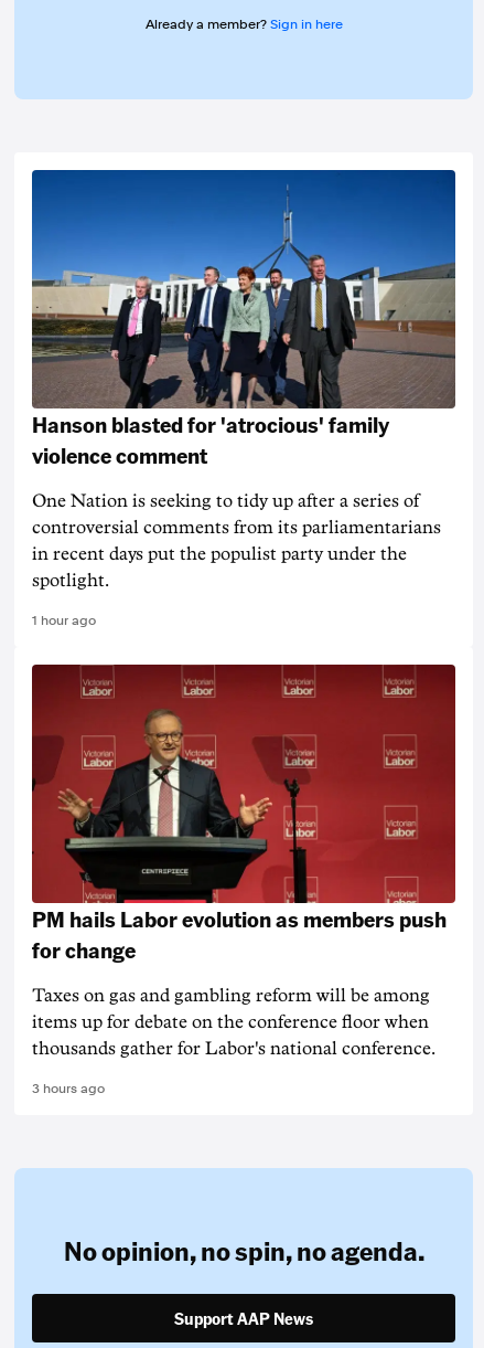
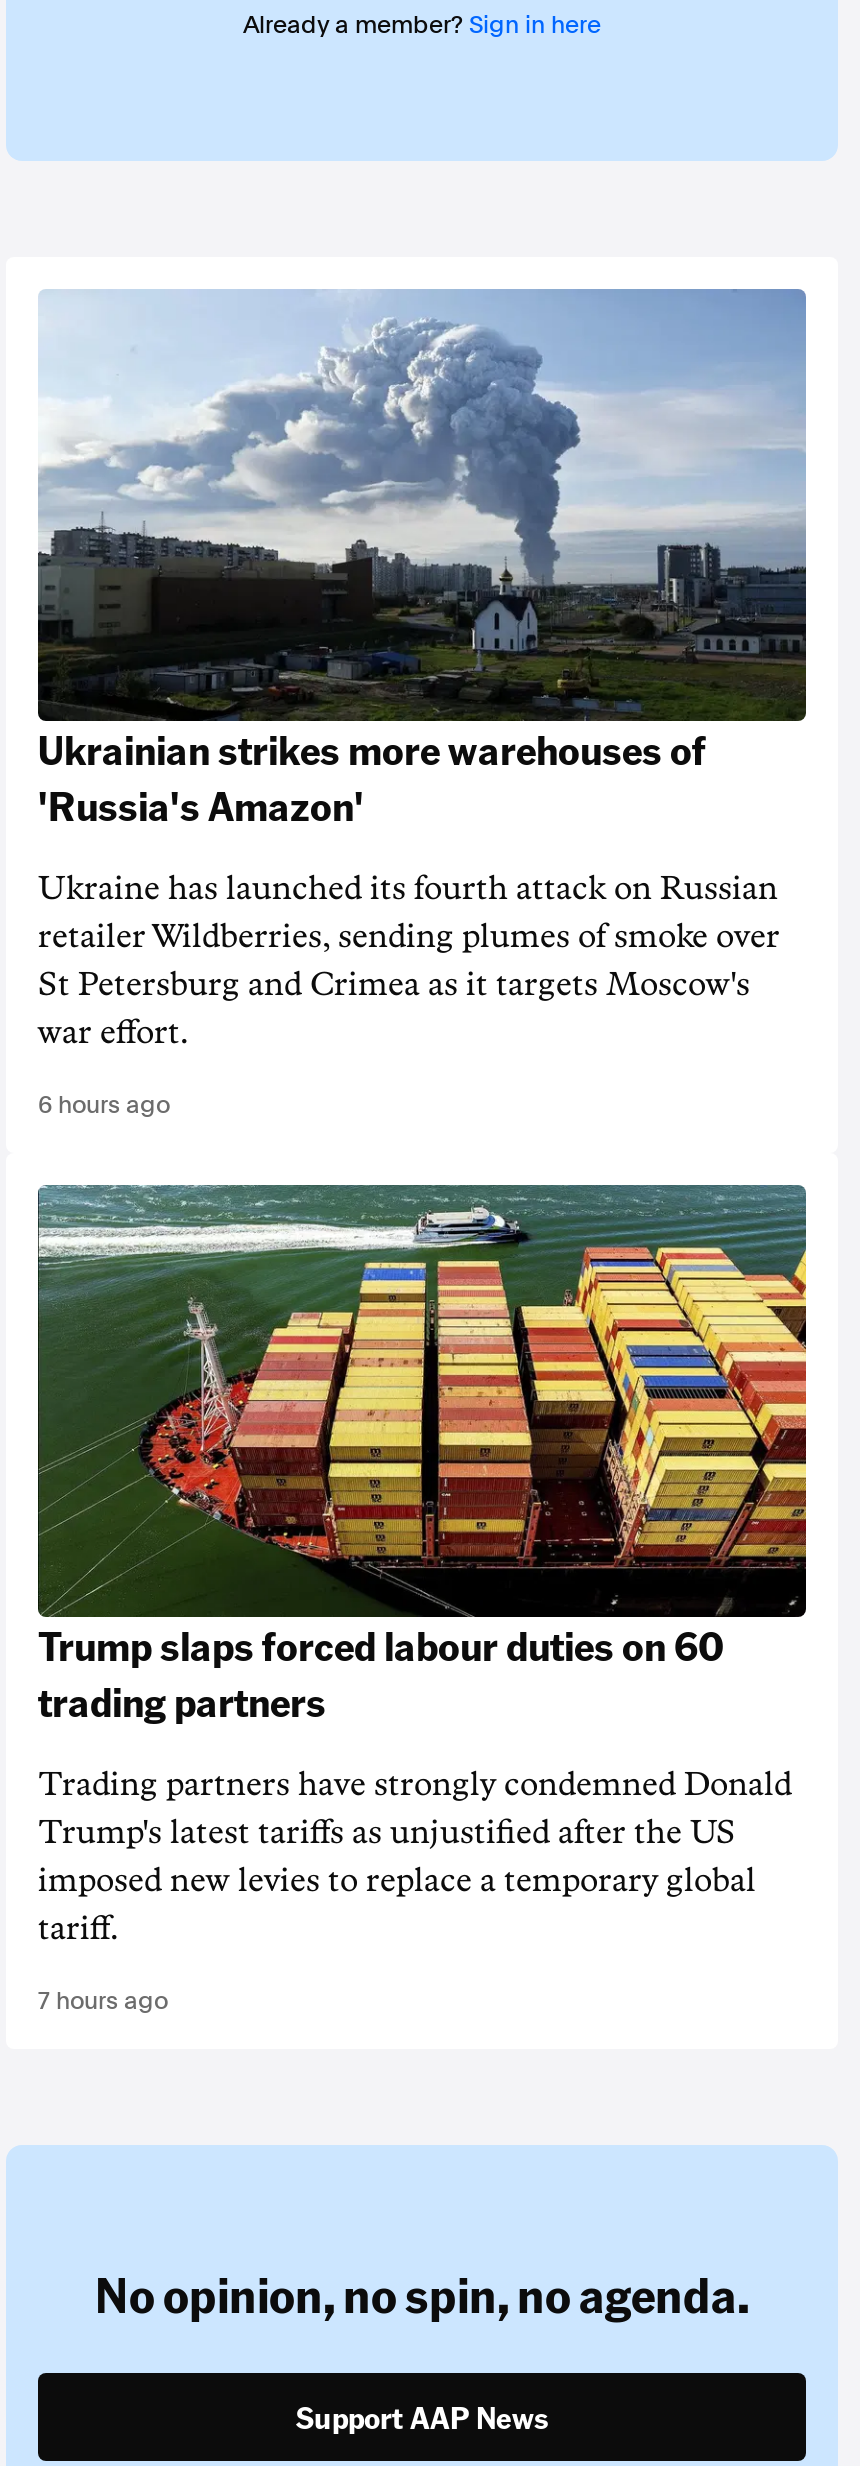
- [image]
- Hanson blasted for 'atrocious' family
- violence comment
- One Nation is seeking to tidy up after a series of
- controversial comments from its parliamentarians
- in recent days put the populist party under the
- spotlight.
- 1 hour ago
+ [image]
+ Ukrainian strikes more warehouses of
+ 'Russia's Amazon'
+ Ukraine has launched its fourth attack on Russian
+ retailer Wildberries, sending plumes of smoke over
+ St Petersburg and Crimea as it targets Moscow's
+ war effort.
+ 6 hours ago

- [image]
- PM hails Labor evolution as members push
- for change
- Taxes on gas and gambling reform will be among
- items up for debate on the conference floor when
- thousands gather for Labor's national conference.
- 3 hours ago
+ [image]
+ Trump slaps forced labour duties on 60
+ trading partners
+ Trading partners have strongly condemned Donald
+ Trump's latest tariffs as unjustified after the US
+ imposed new levies to replace a temporary global
+ tariff.
+ 7 hours ago
